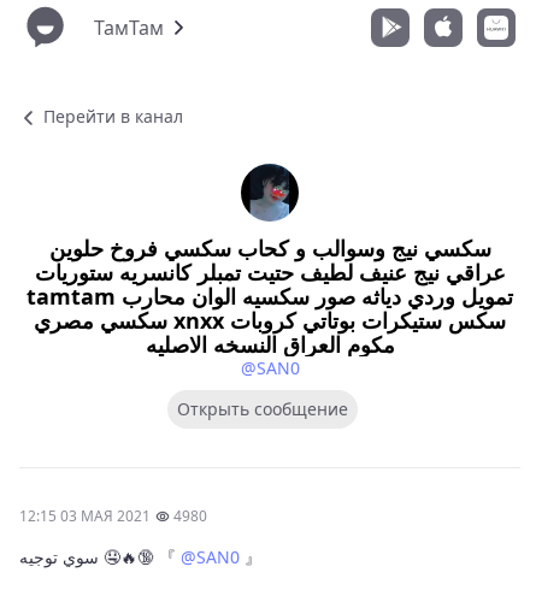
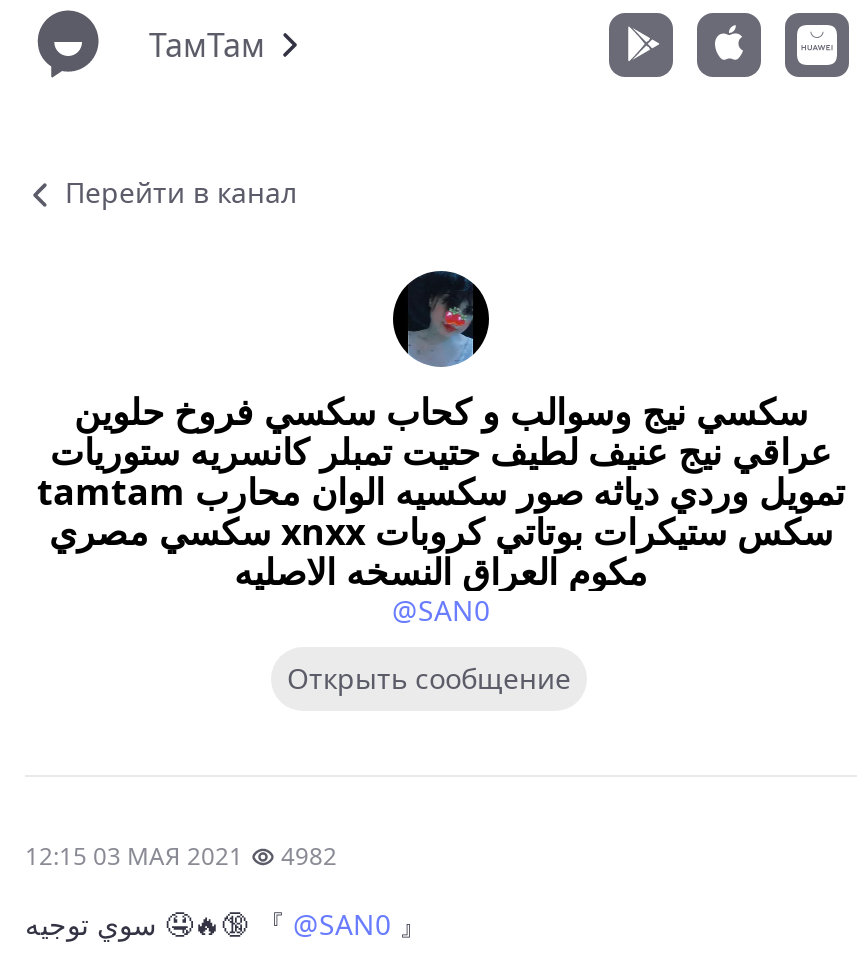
- 12:15 03 МАЯ 2021 4980
+ 12:15 03 МАЯ 2021 4982
